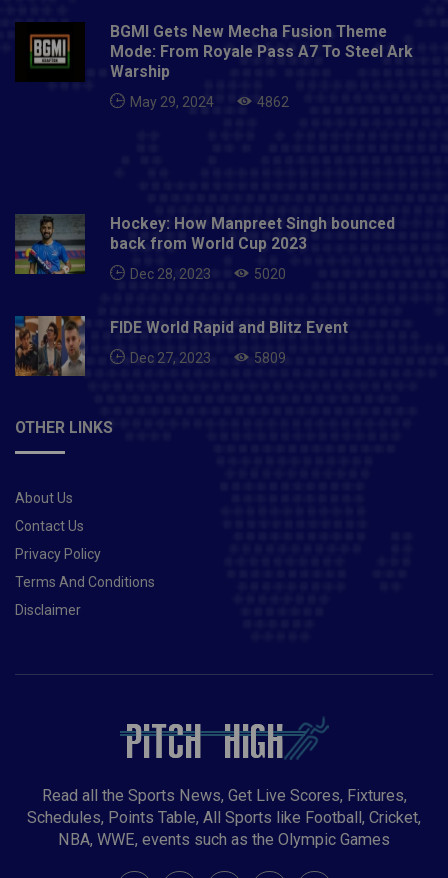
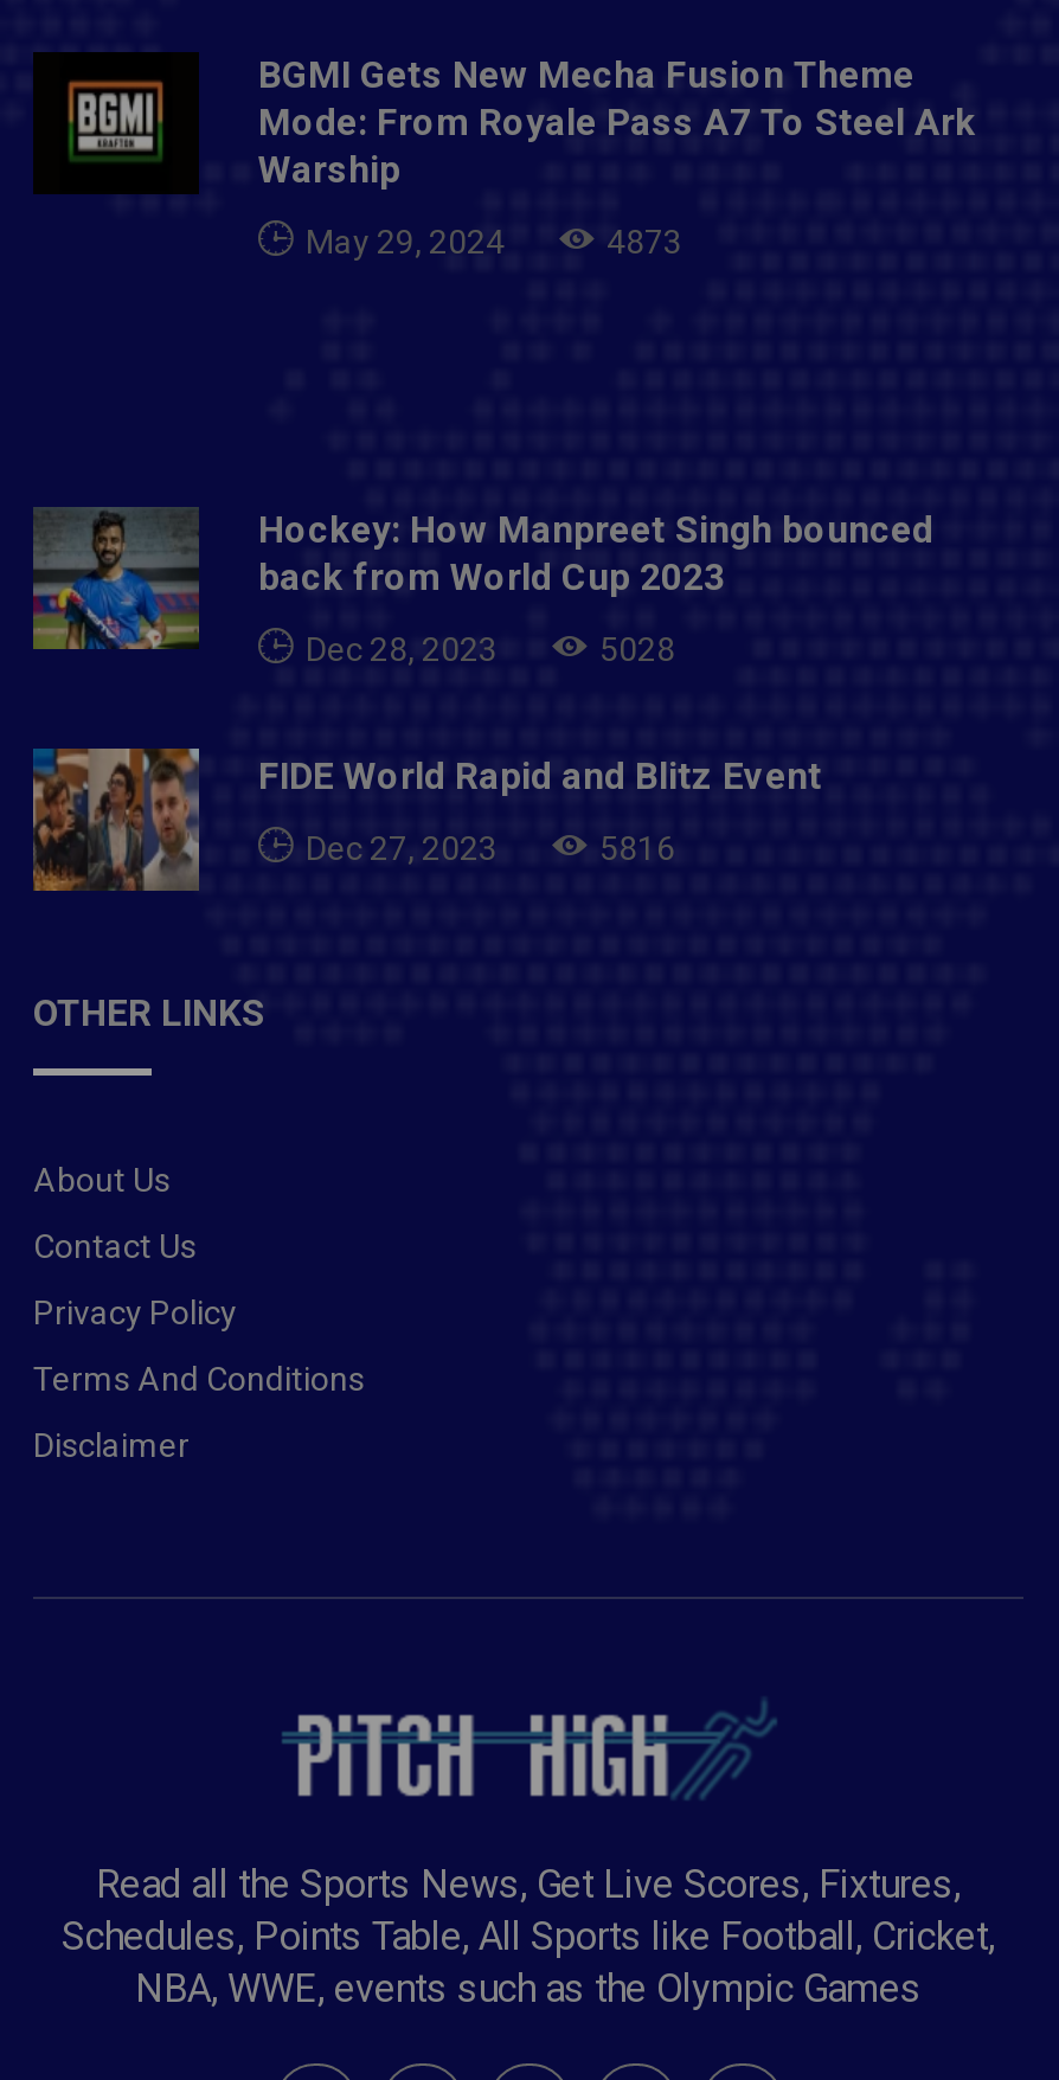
- 4862
+ 4873

- 5020
+ 5028

- 5809
+ 5816
